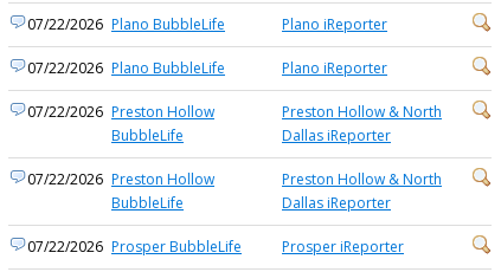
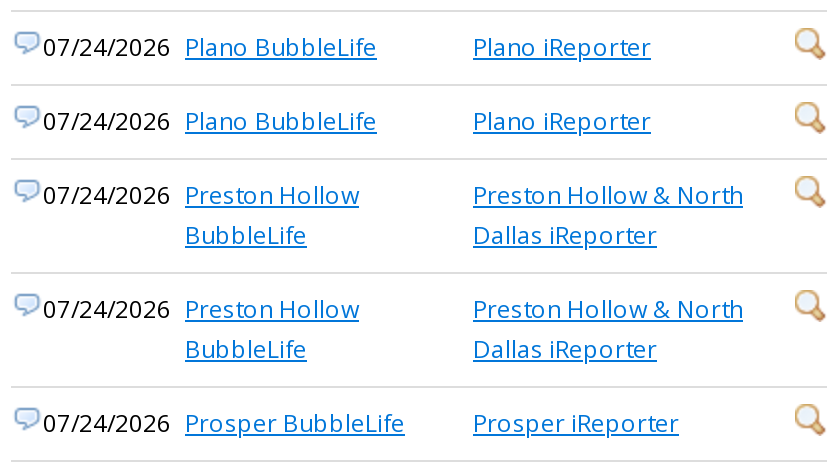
- 07/22/2026 Plano BubbleLife
+ 07/24/2026 Plano BubbleLife

- 07/22/2026 Plano BubbleLife
+ 07/24/2026 Plano BubbleLife

- 07/22/2026 Preston Hollow
+ 07/24/2026 Preston Hollow

- 07/22/2026 Preston Hollow
+ 07/24/2026 Preston Hollow

- 07/22/2026 Prosper BubbleLife
+ 07/24/2026 Prosper BubbleLife
